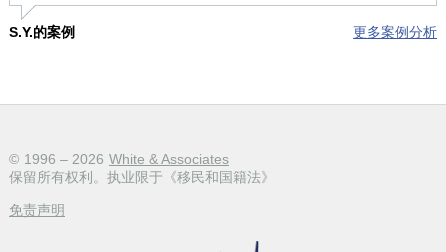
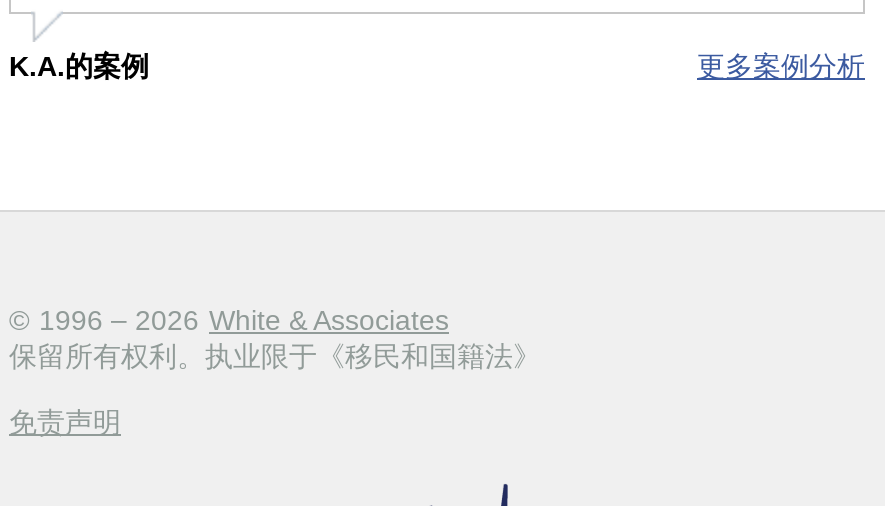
- S.Y.的案例
+ K.A.的案例
